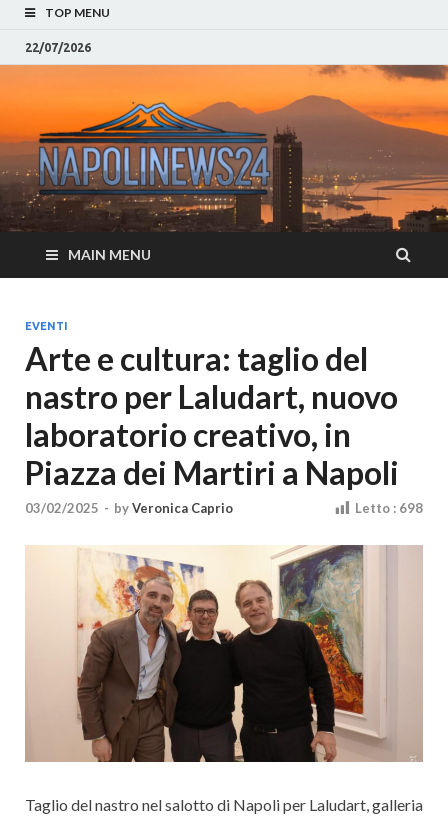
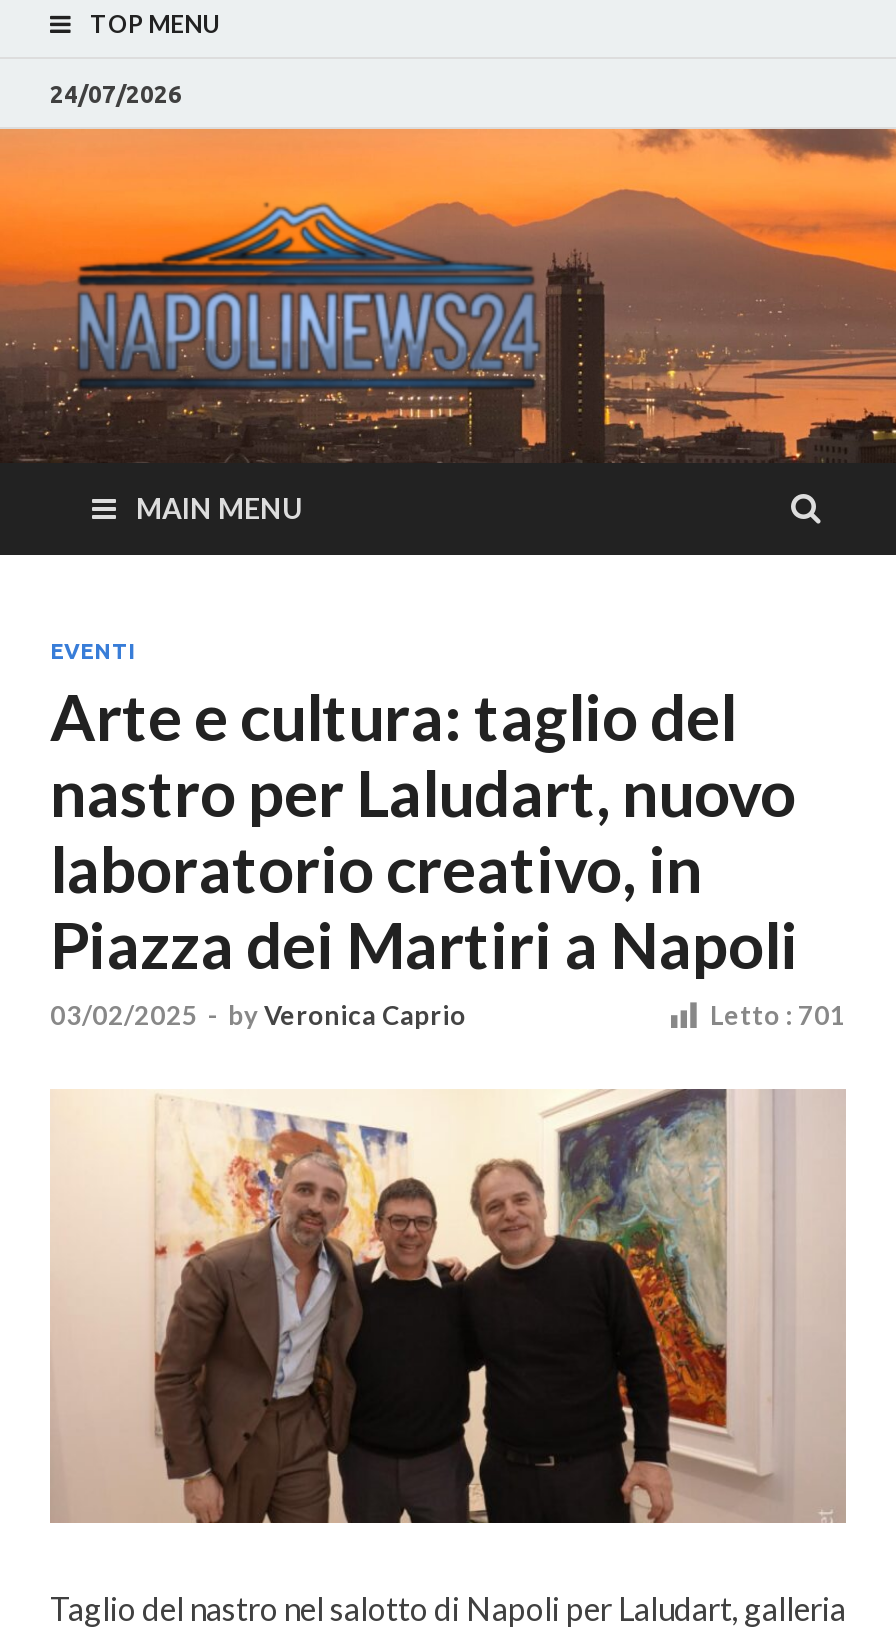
- 22/07/2026
+ 24/07/2026

- Letto : 698
+ Letto : 701
